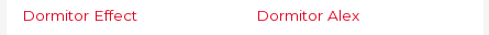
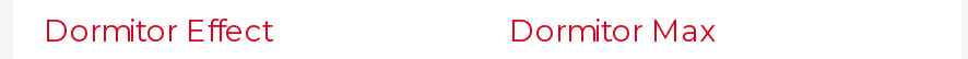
- Dormitor Alex
+ Dormitor Max
